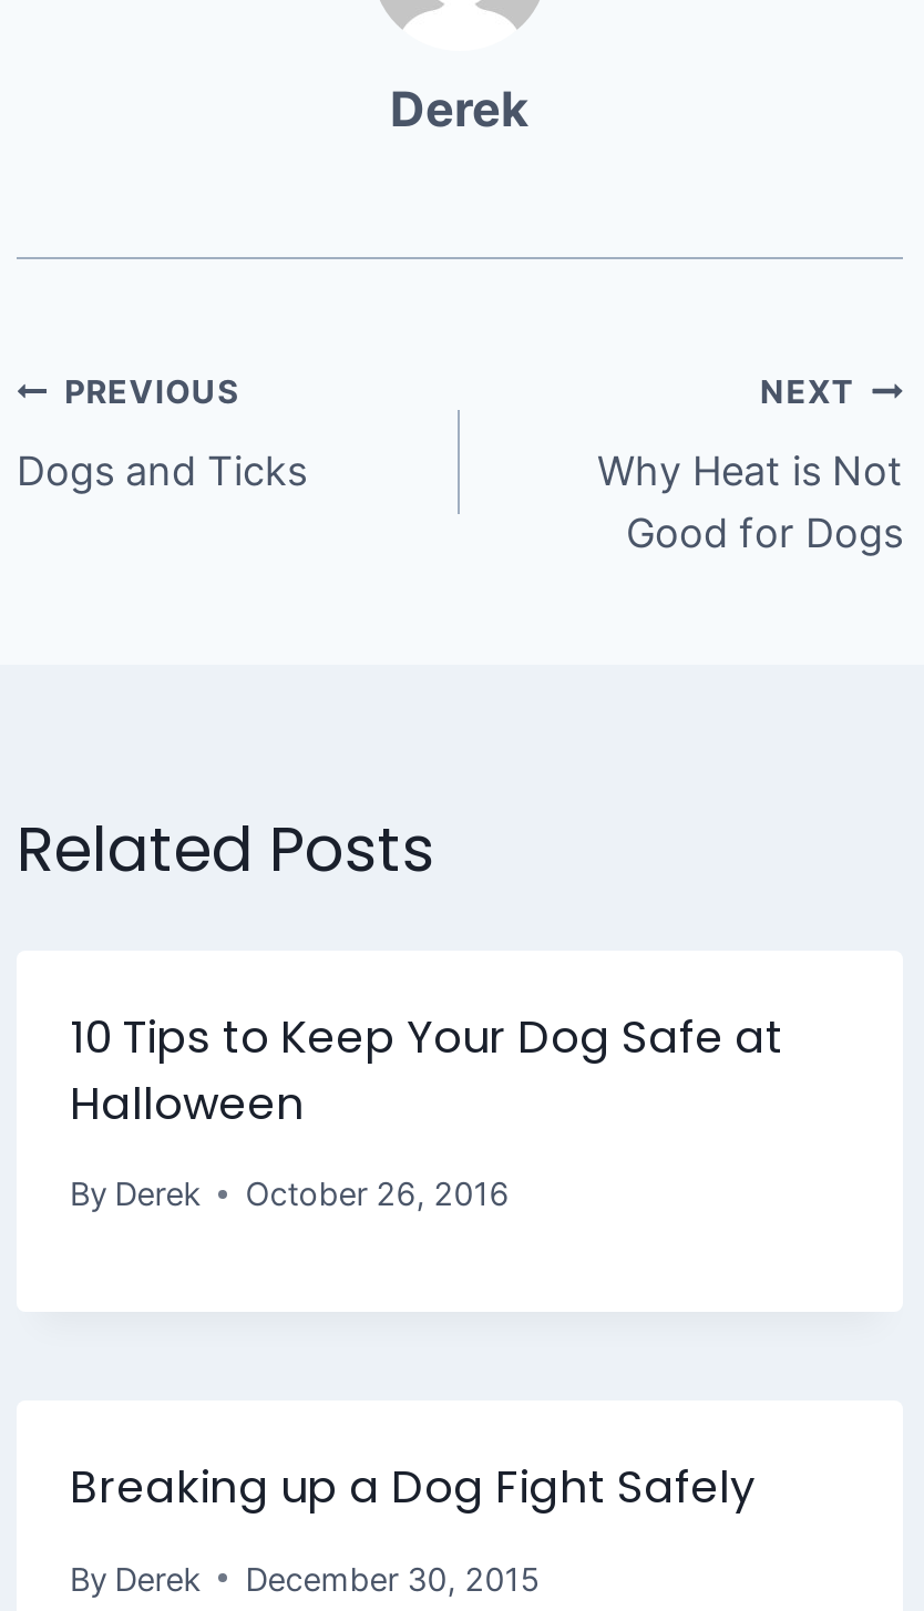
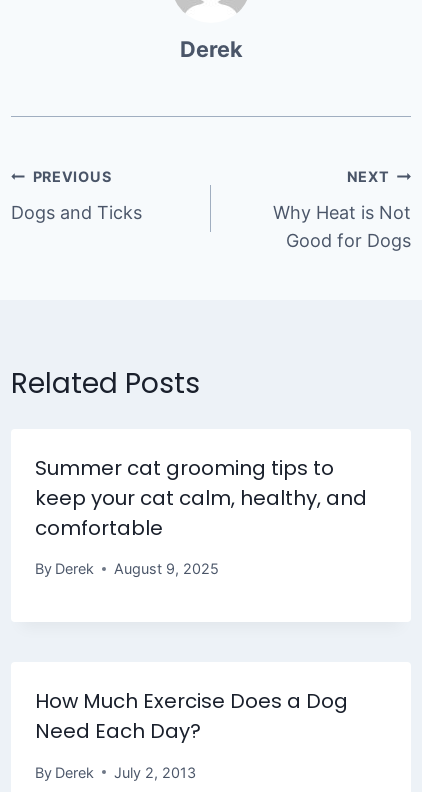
- 10 Tips to Keep Your Dog Safe at
- Halloween
+ Summer cat grooming tips to
+ keep your cat calm, healthy, and
+ comfortable

- By Derek October 26, 2016
+ By Derek August 9, 2025

- Breaking up a Dog Fight Safely
+ How Much Exercise Does a Dog
+ Need Each Day?

- By Derek December 30, 2015
+ By Derek July 2, 2013
